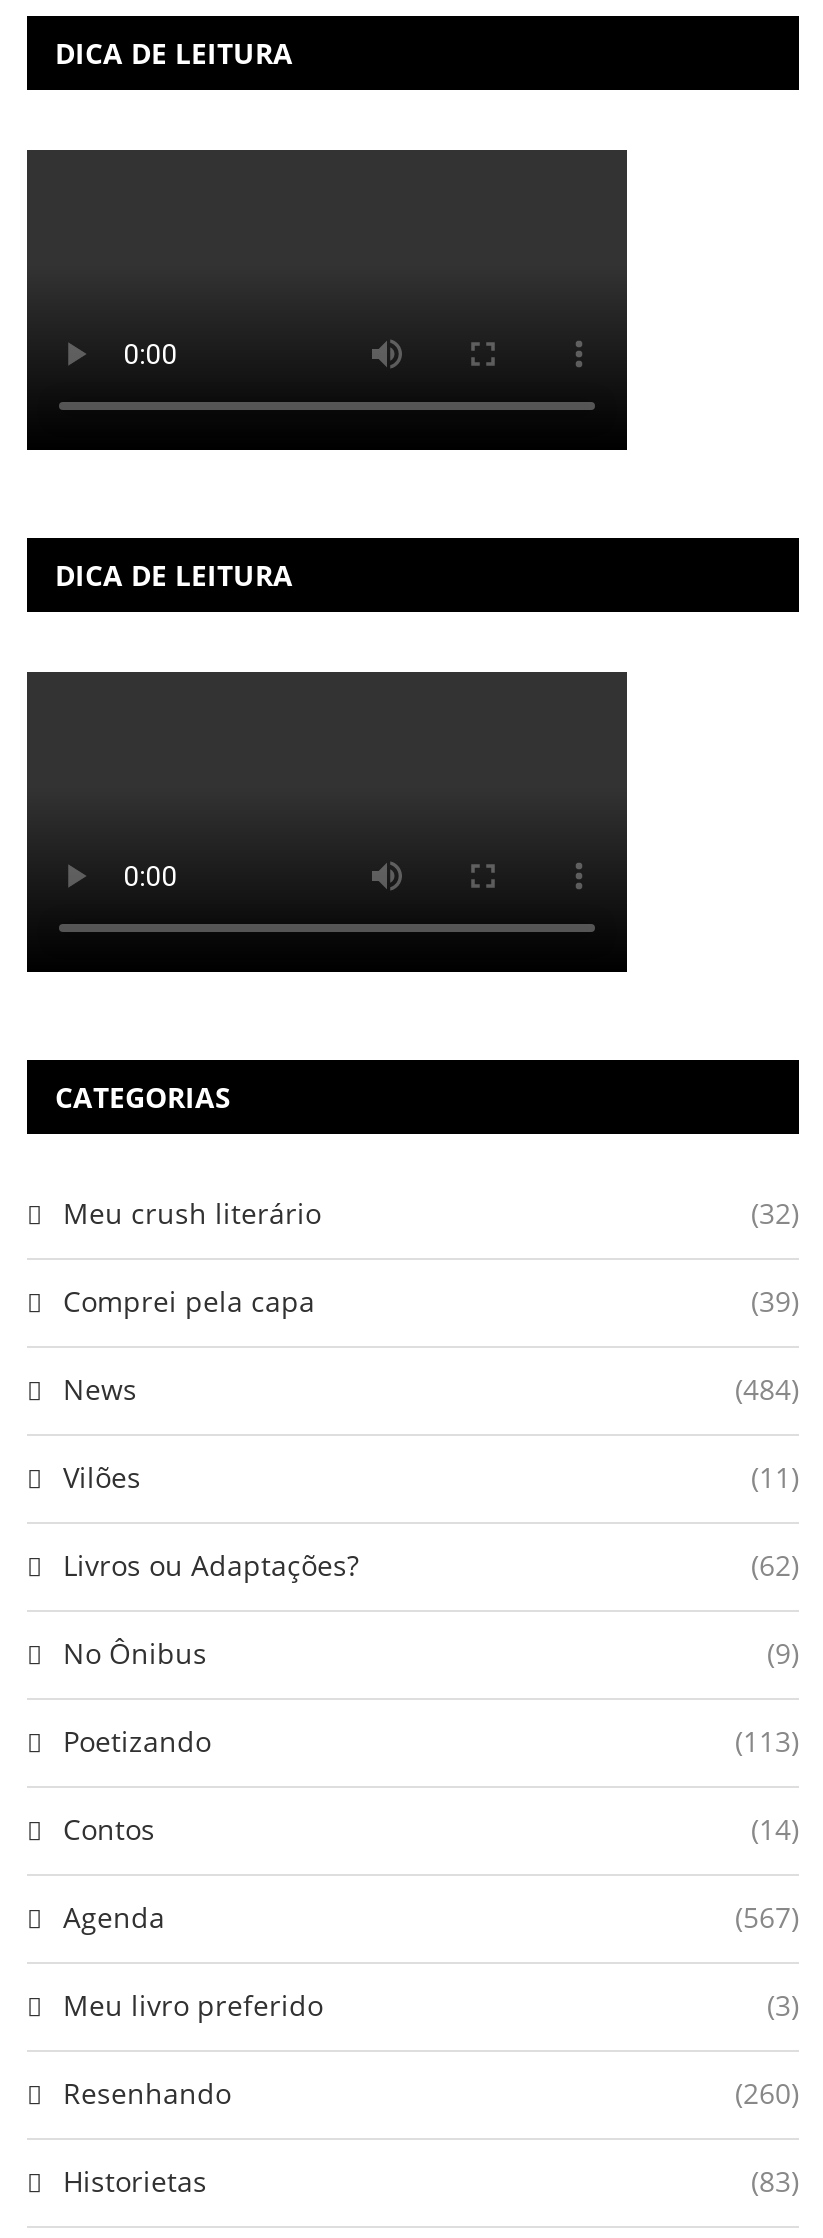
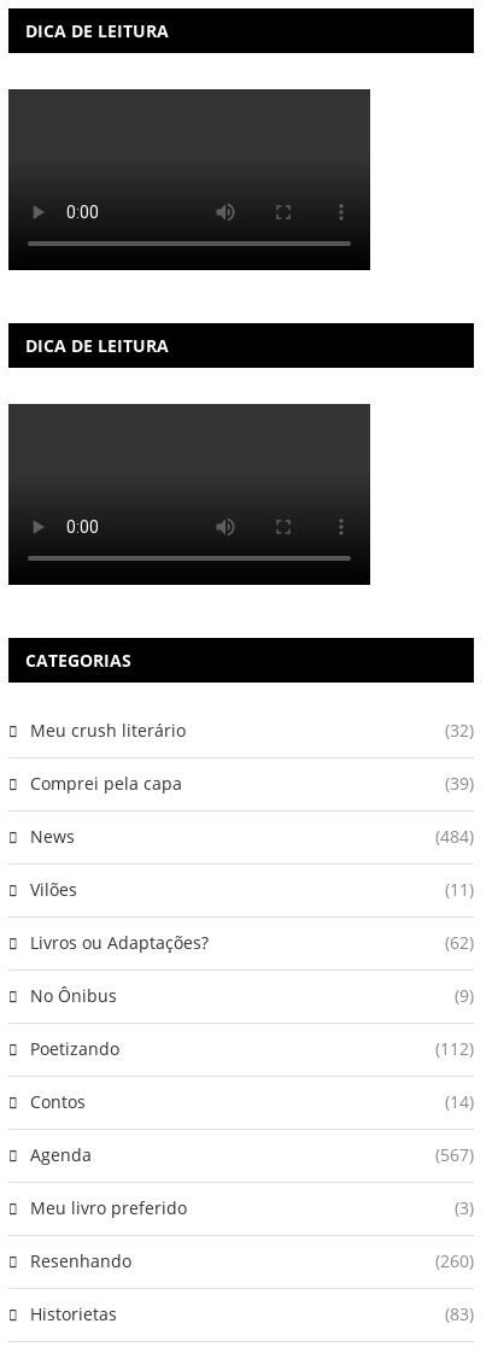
- (113)
+ (112)
